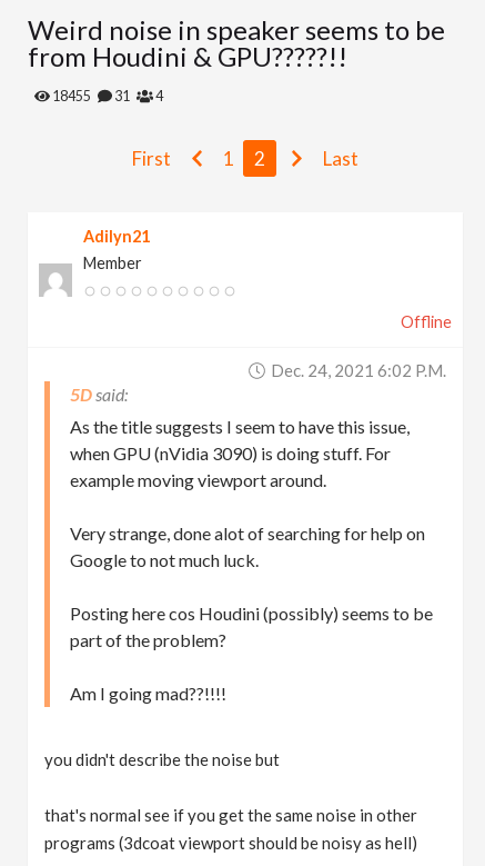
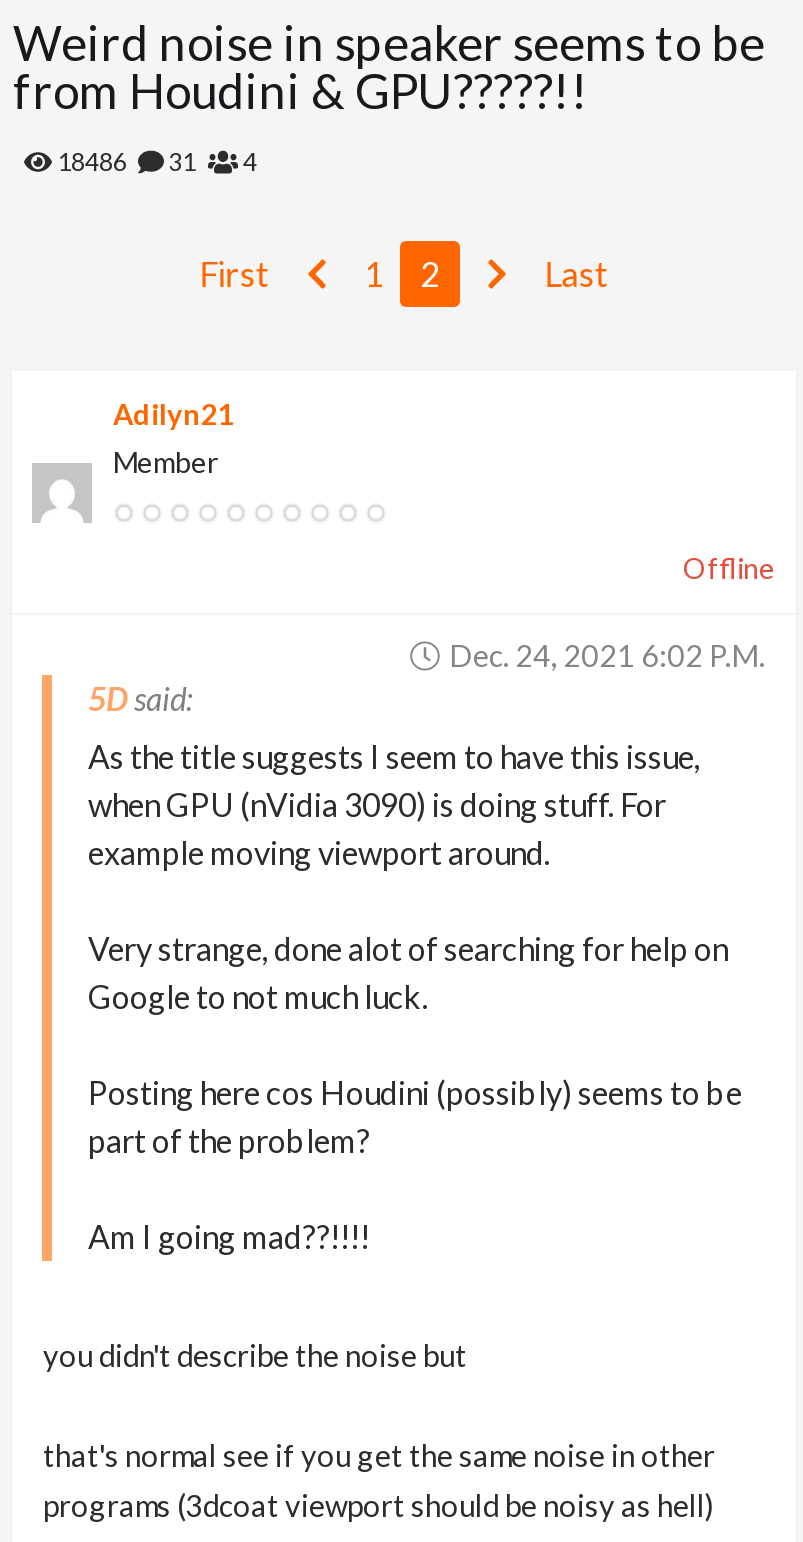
- 18455
+ 18486
